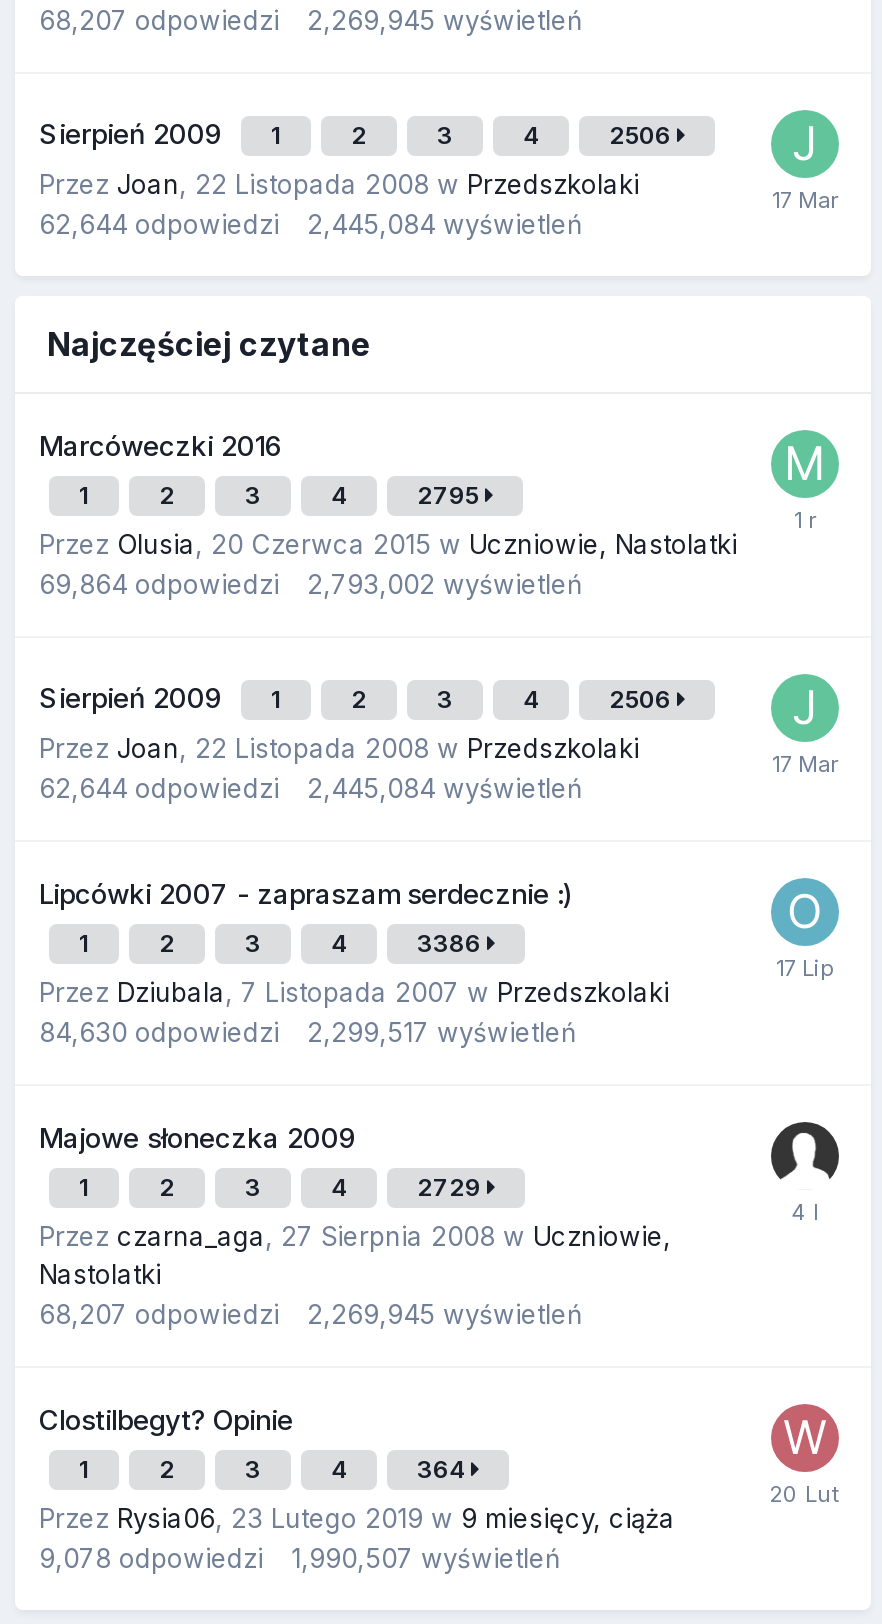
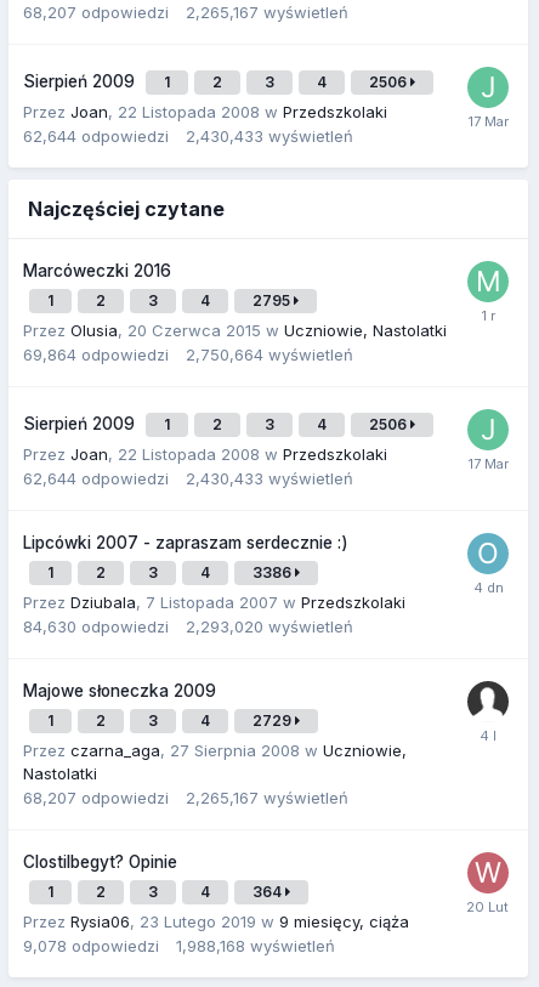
- 68,207 odpowiedzi 2,269,945 wyświetleń
+ 68,207 odpowiedzi 2,265,167 wyświetleń

- 62,644 odpowiedzi 2,445,084 wyświetleń
+ 62,644 odpowiedzi 2,430,433 wyświetleń

- 69,864 odpowiedzi 2,793,002 wyświetleń
+ 69,864 odpowiedzi 2,750,664 wyświetleń

- 62,644 odpowiedzi 2,445,084 wyświetleń
+ 62,644 odpowiedzi 2,430,433 wyświetleń

- 84,630 odpowiedzi 2,299,517 wyświetleń
+ 84,630 odpowiedzi 2,293,020 wyświetleń

- 68,207 odpowiedzi 2,269,945 wyświetleń
+ 68,207 odpowiedzi 2,265,167 wyświetleń

- 9,078 odpowiedzi 1,990,507 wyświetleń
+ 9,078 odpowiedzi 1,988,168 wyświetleń
